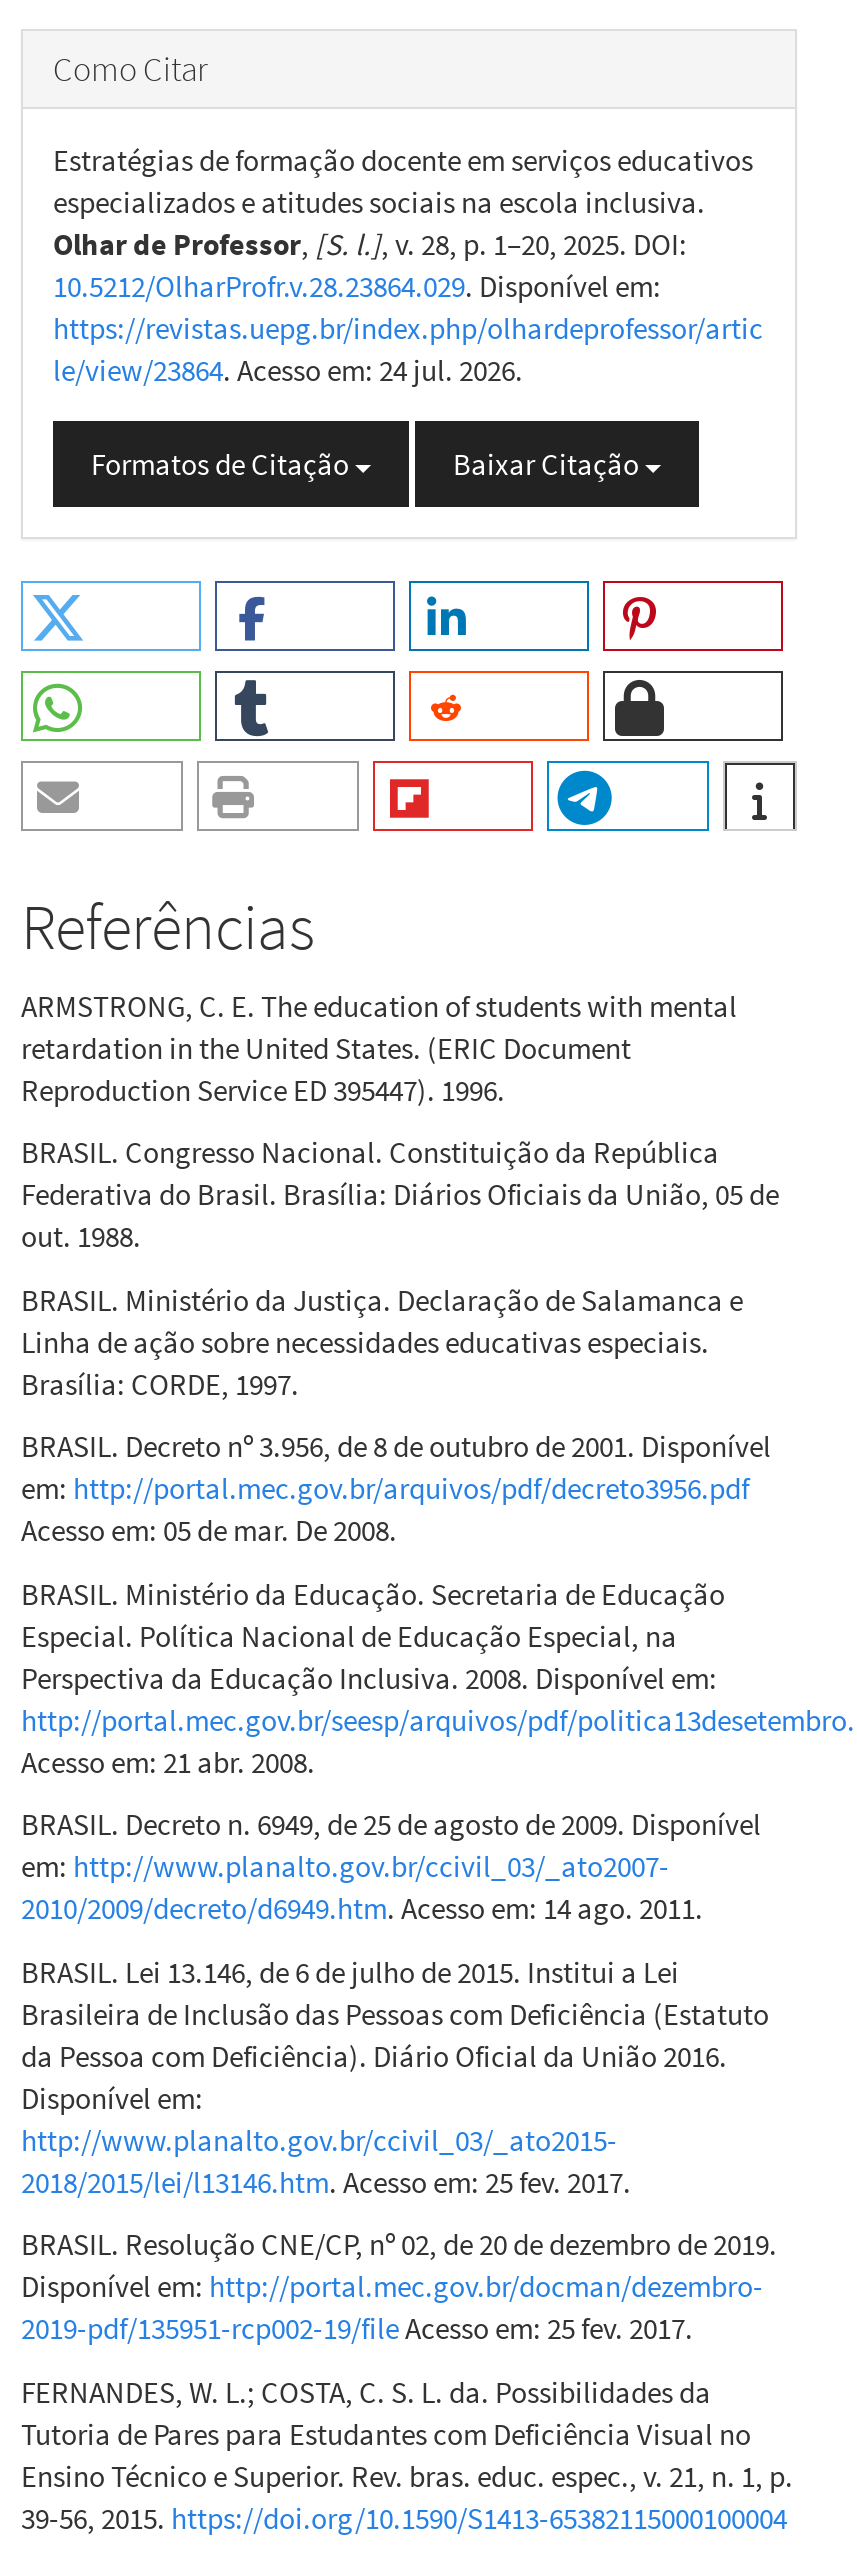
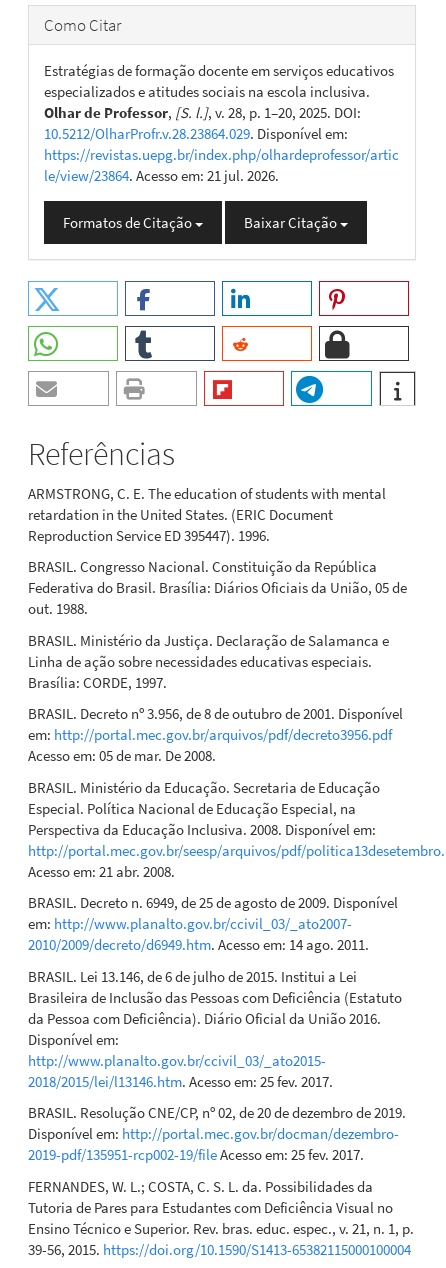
- le/view/23864. Acesso em: 24 jul. 2026.
+ le/view/23864. Acesso em: 21 jul. 2026.
